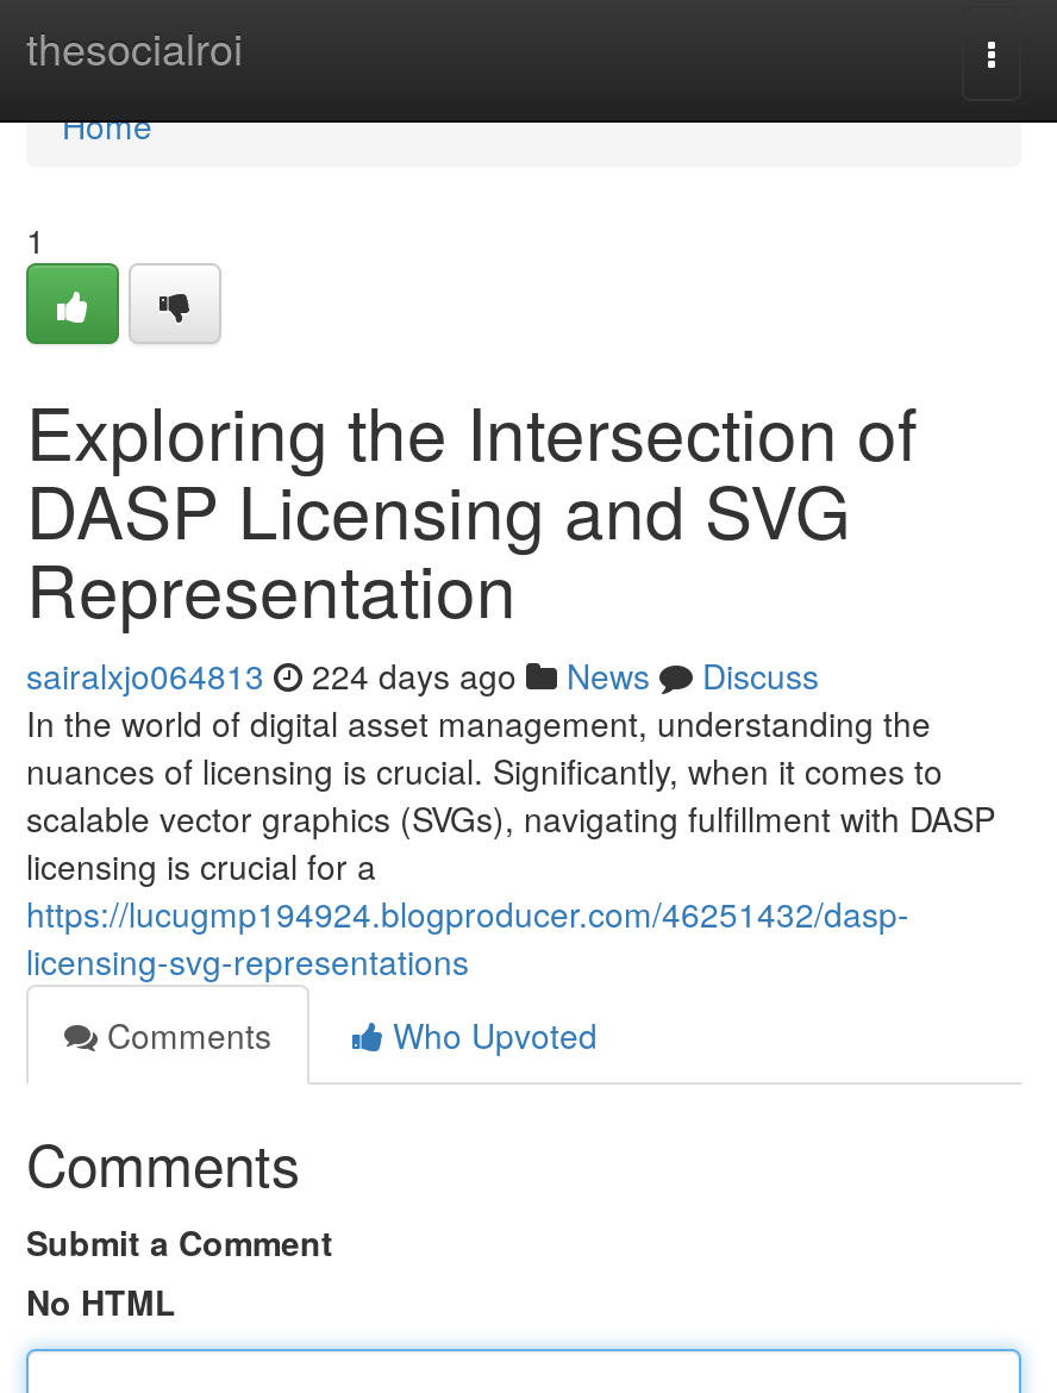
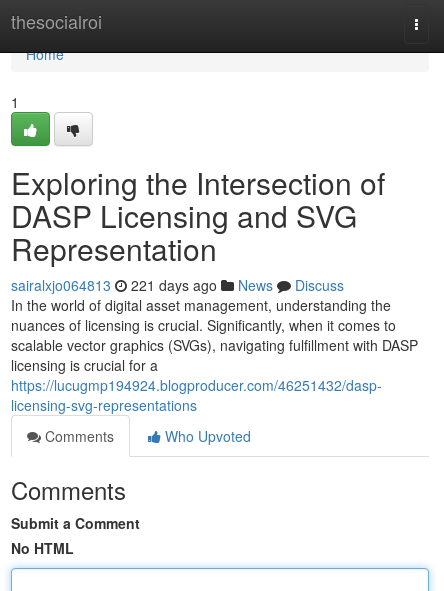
- sairalxjo064813 224 days ago News Discuss
+ sairalxjo064813 221 days ago News Discuss
